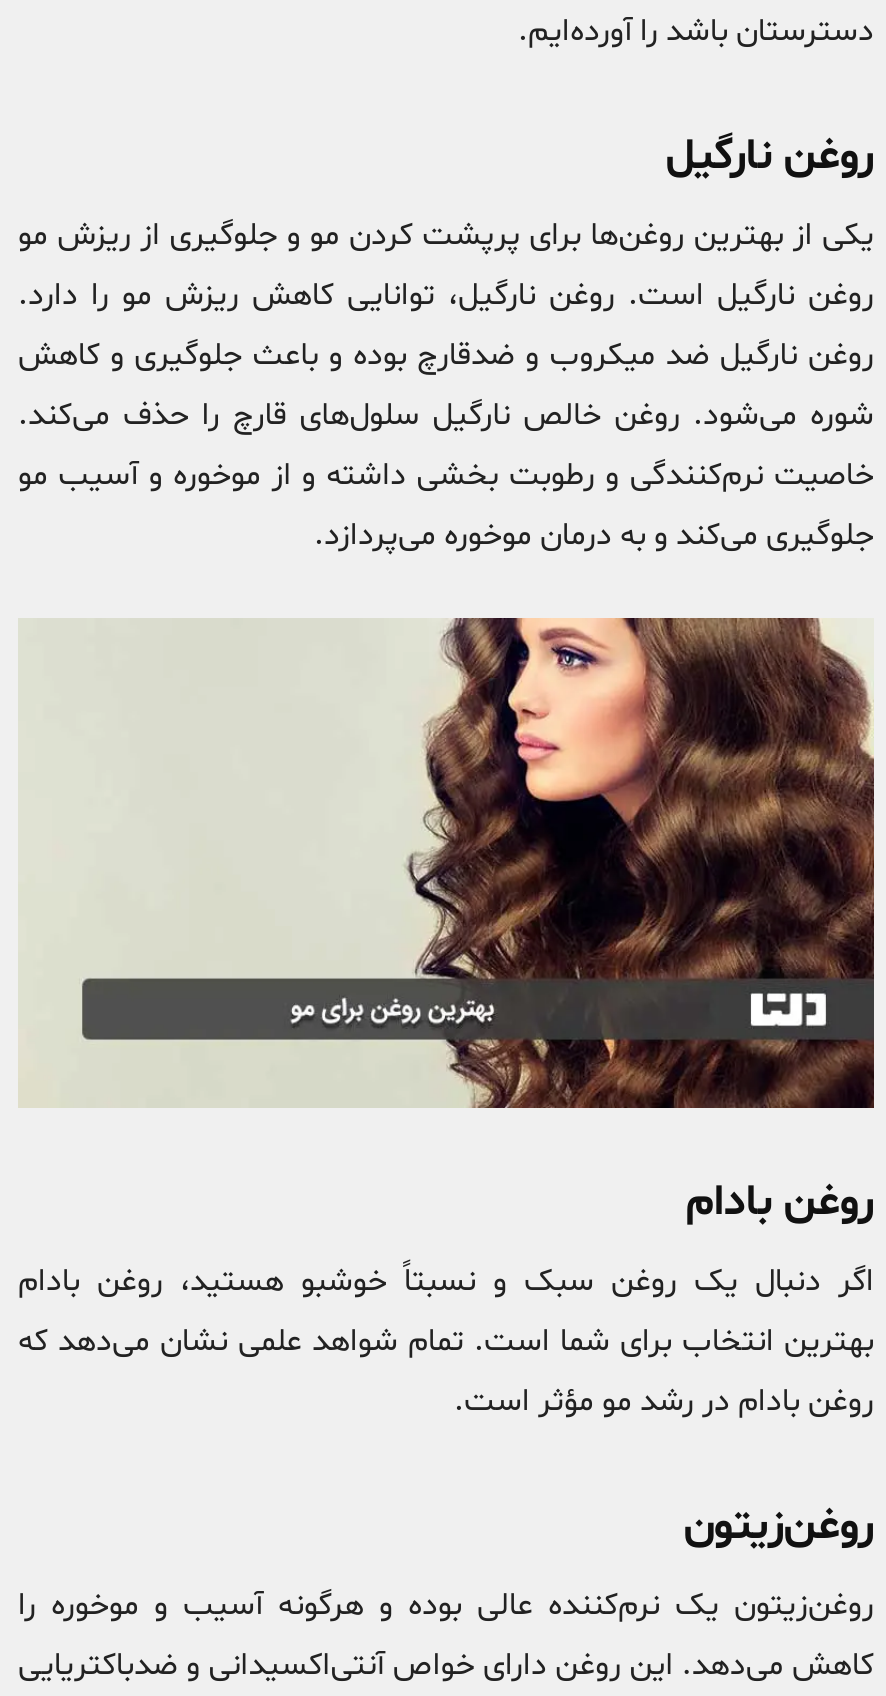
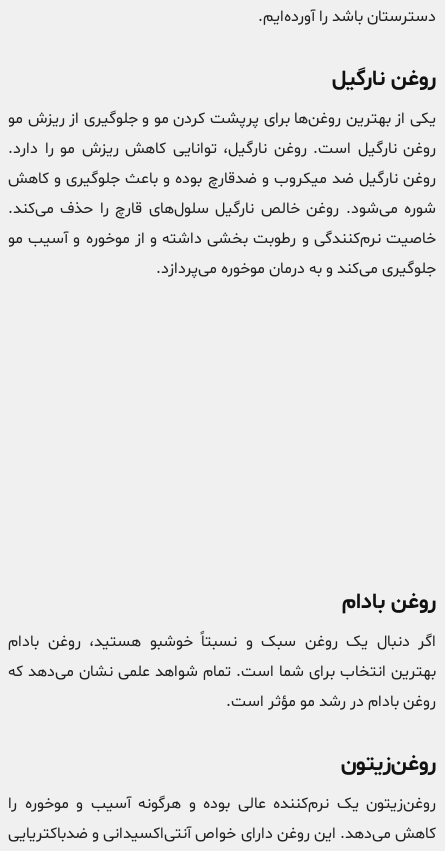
- [image]
